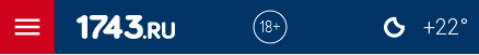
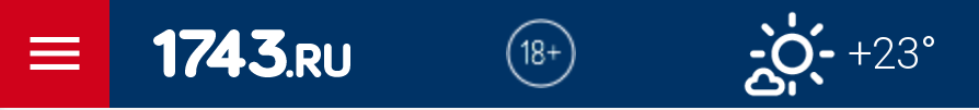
- [image]
- +22°
+ [image]
+ +23°
